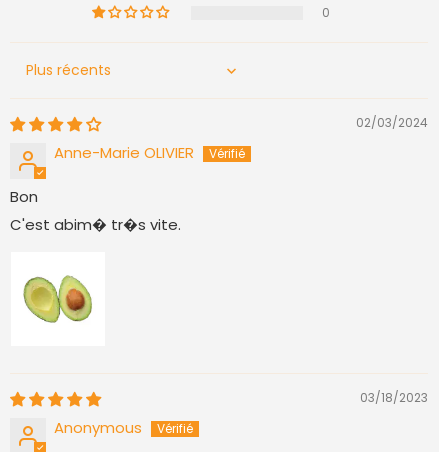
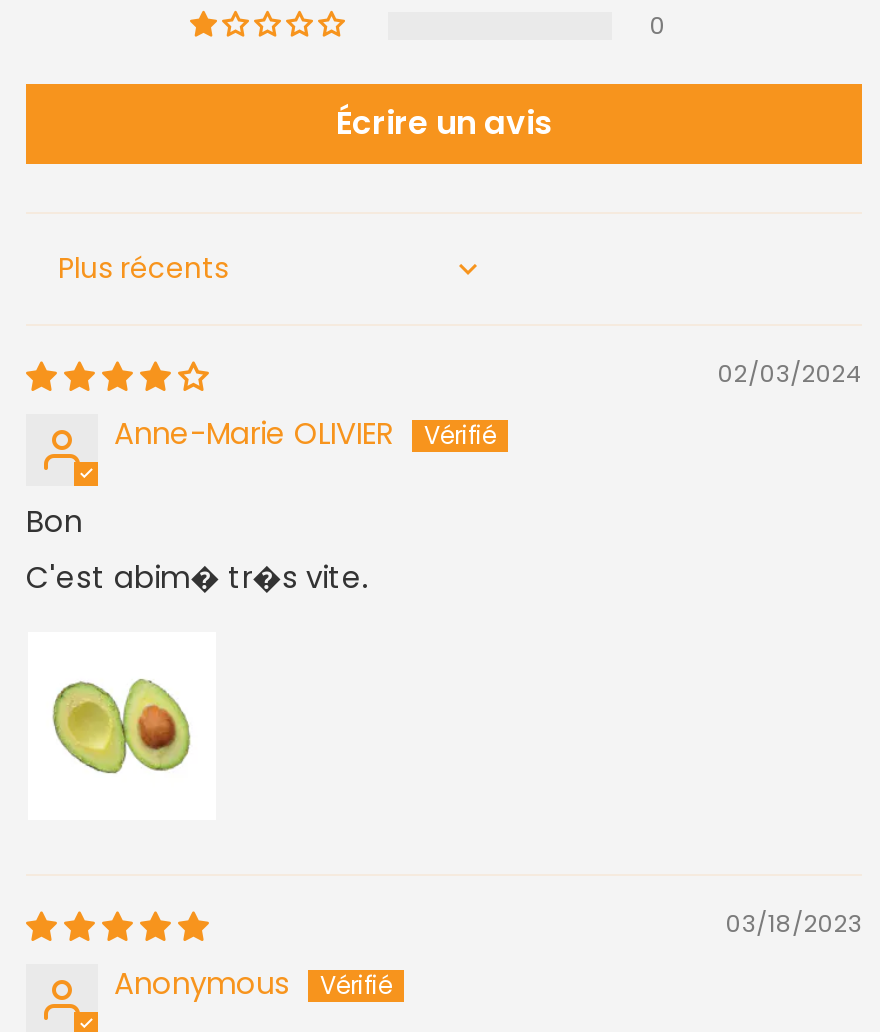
+ Écrire un avis
